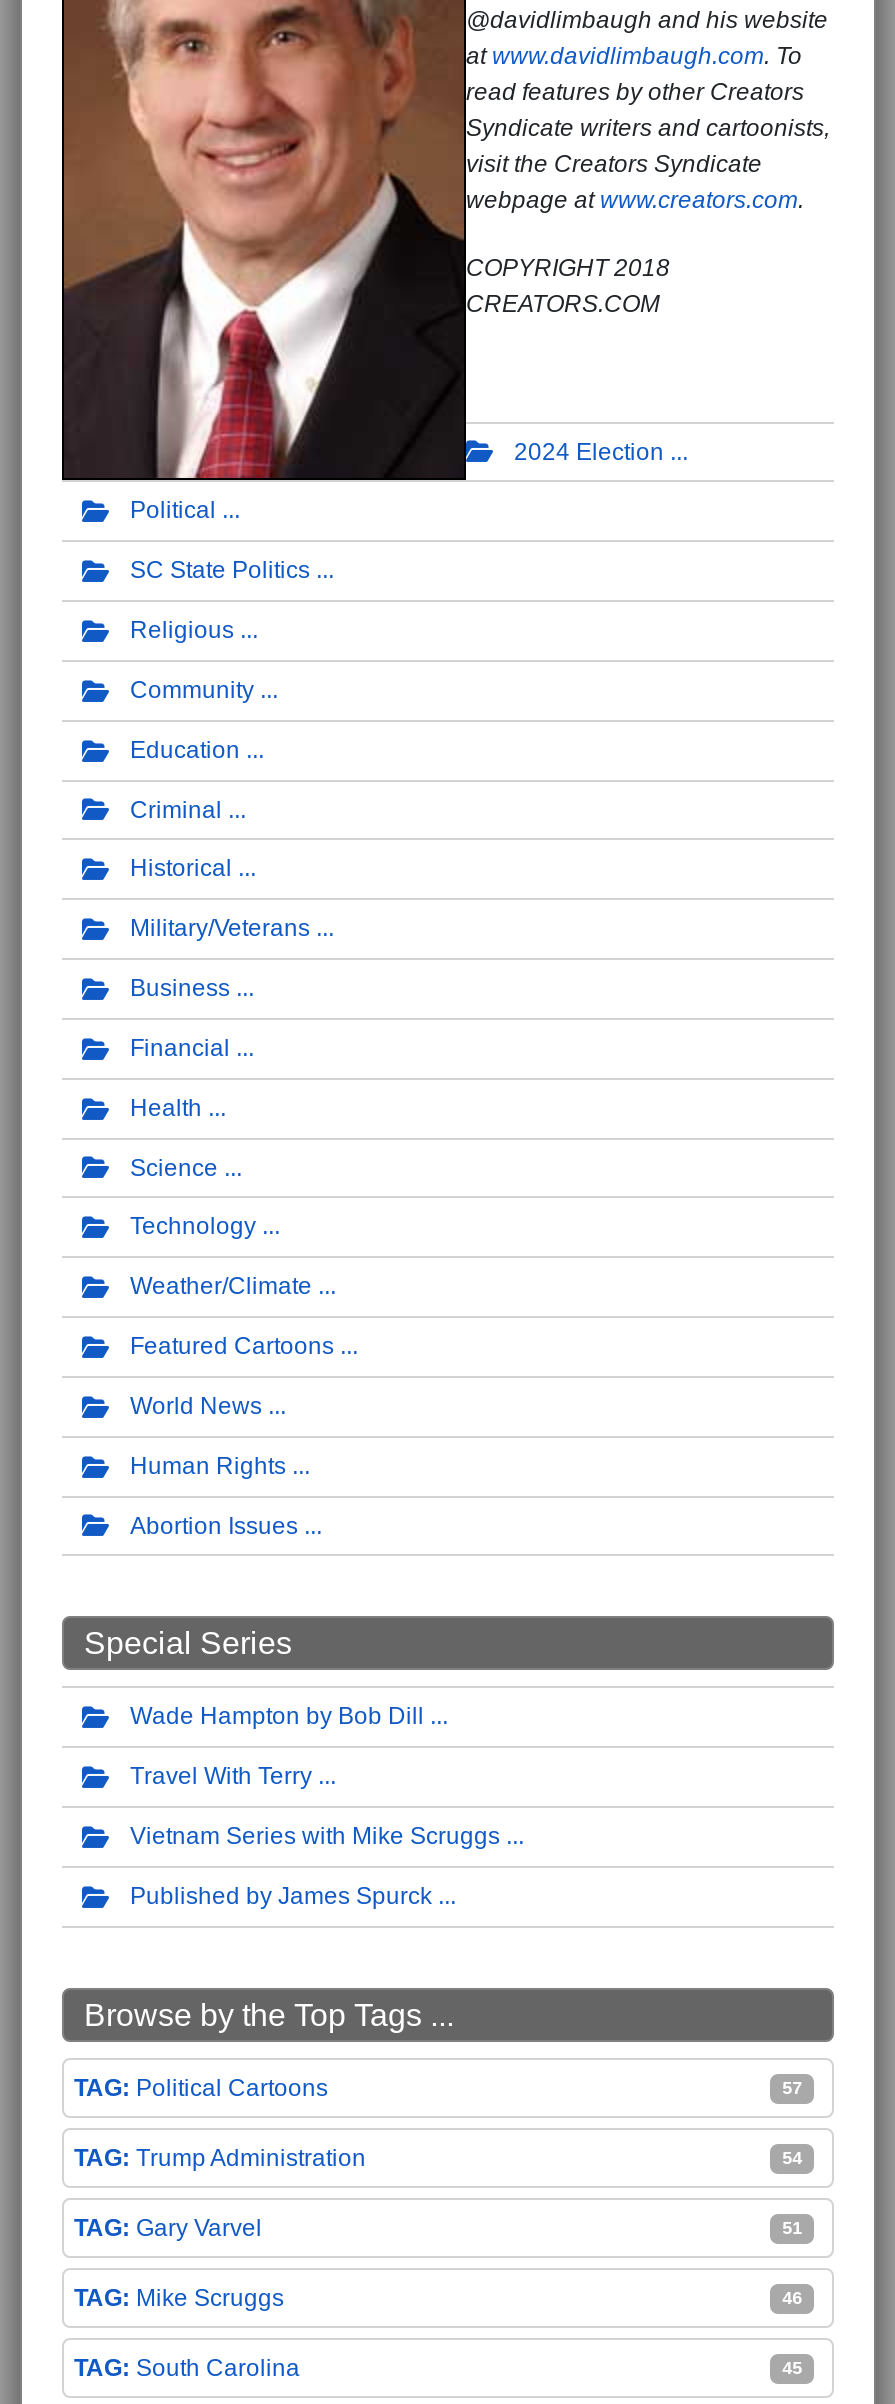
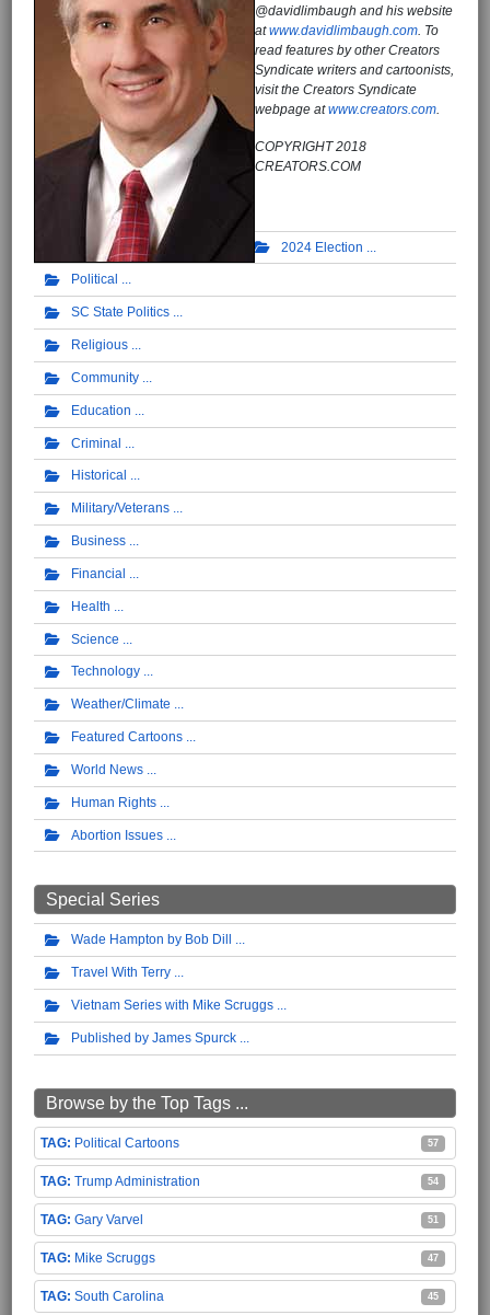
- 46
+ 47
